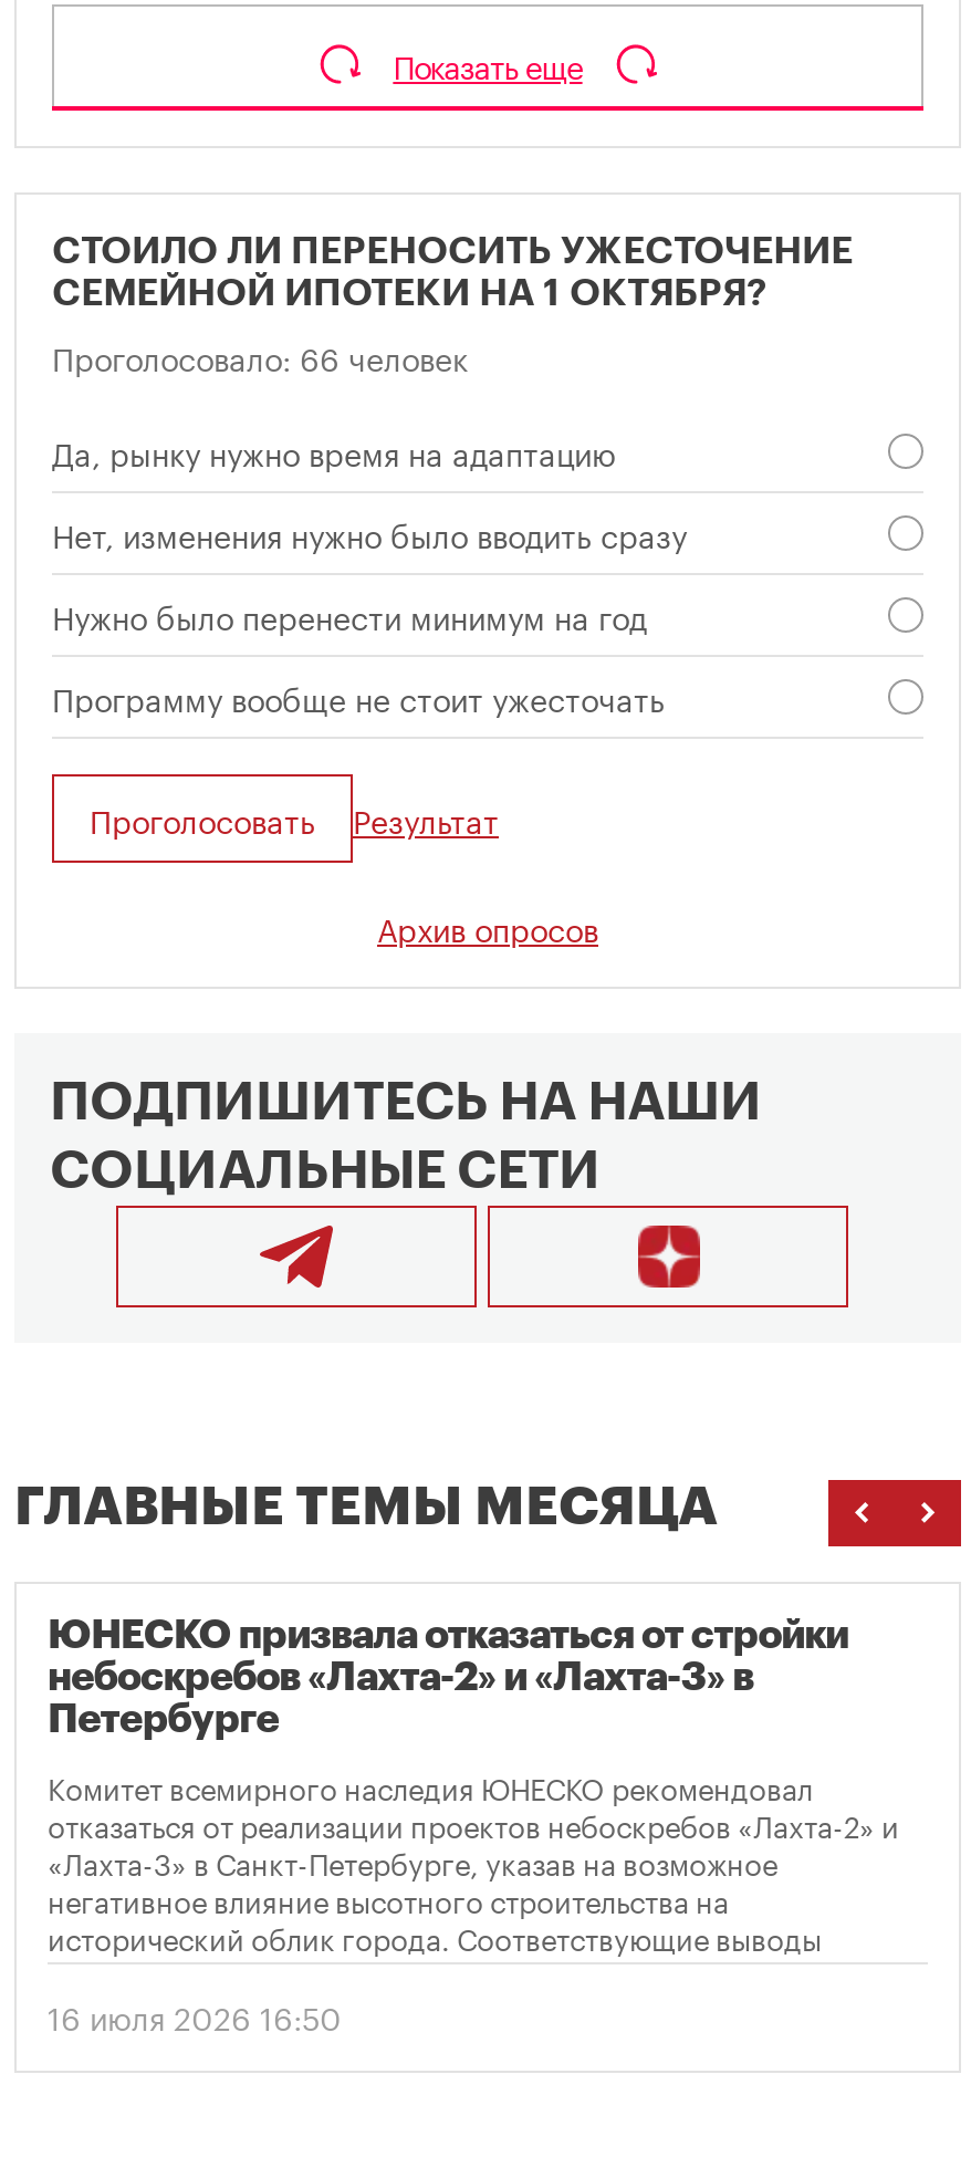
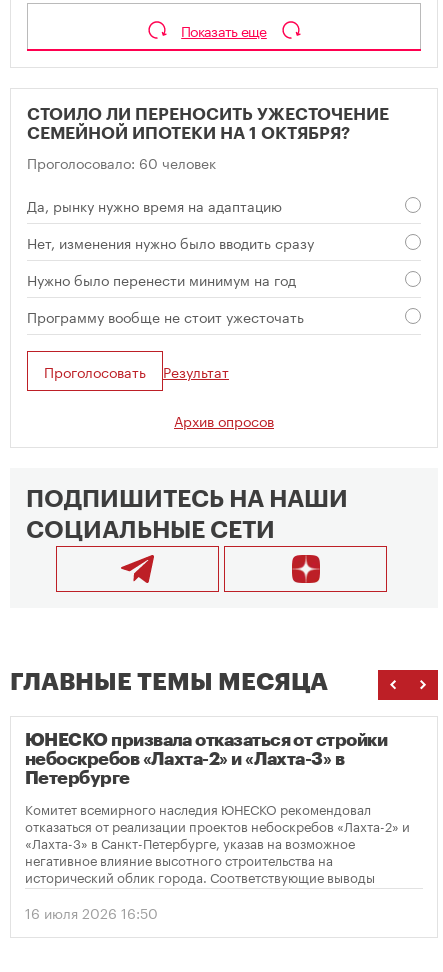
- Проголосовало: 66 человек
+ Проголосовало: 60 человек
